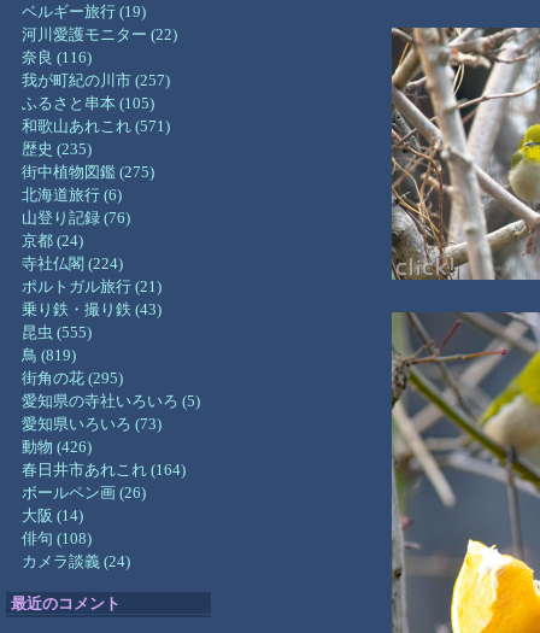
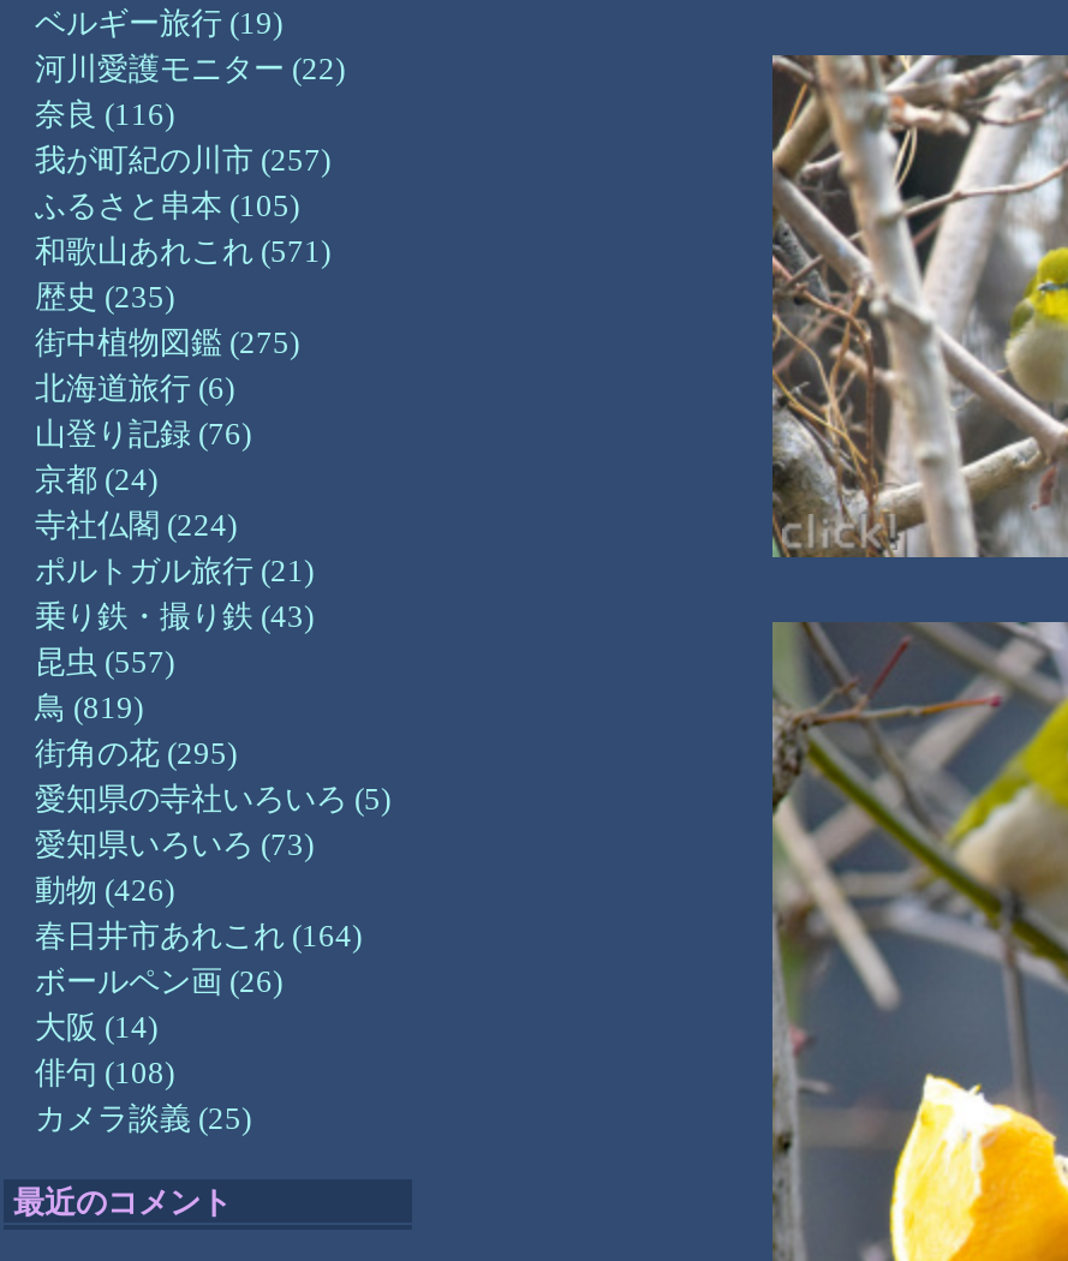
- 昆虫 (555)
+ 昆虫 (557)

- カメラ談義 (24)
+ カメラ談義 (25)
